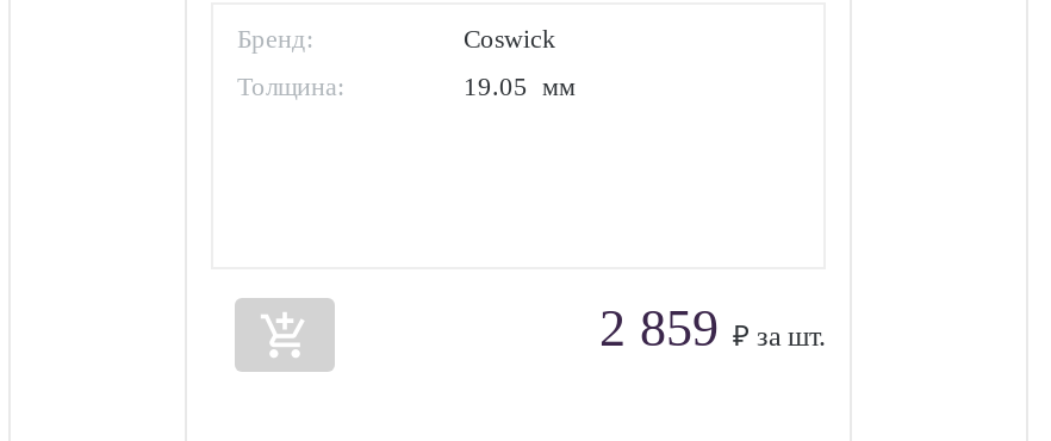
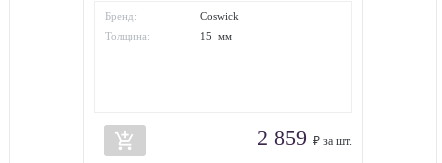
- 19.05 мм
+ 15 мм
